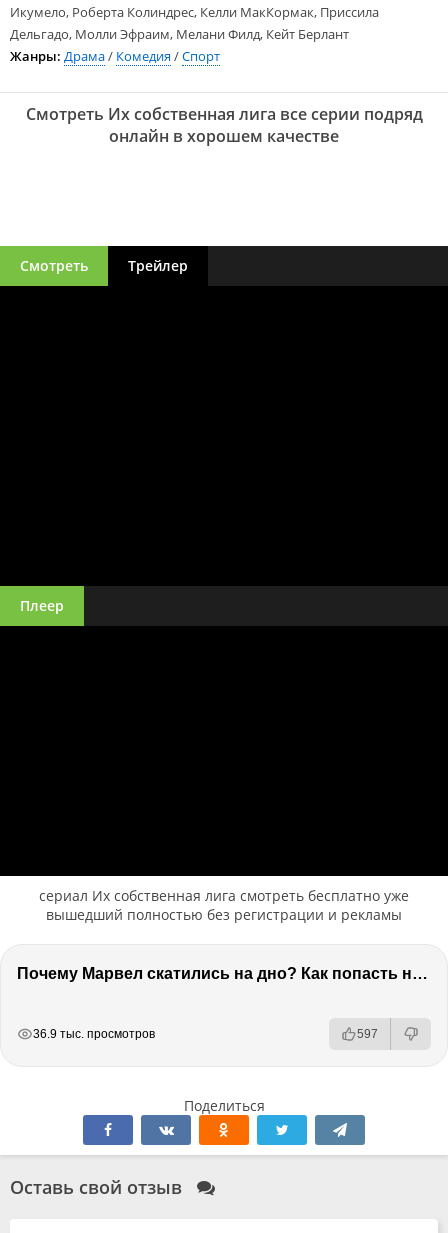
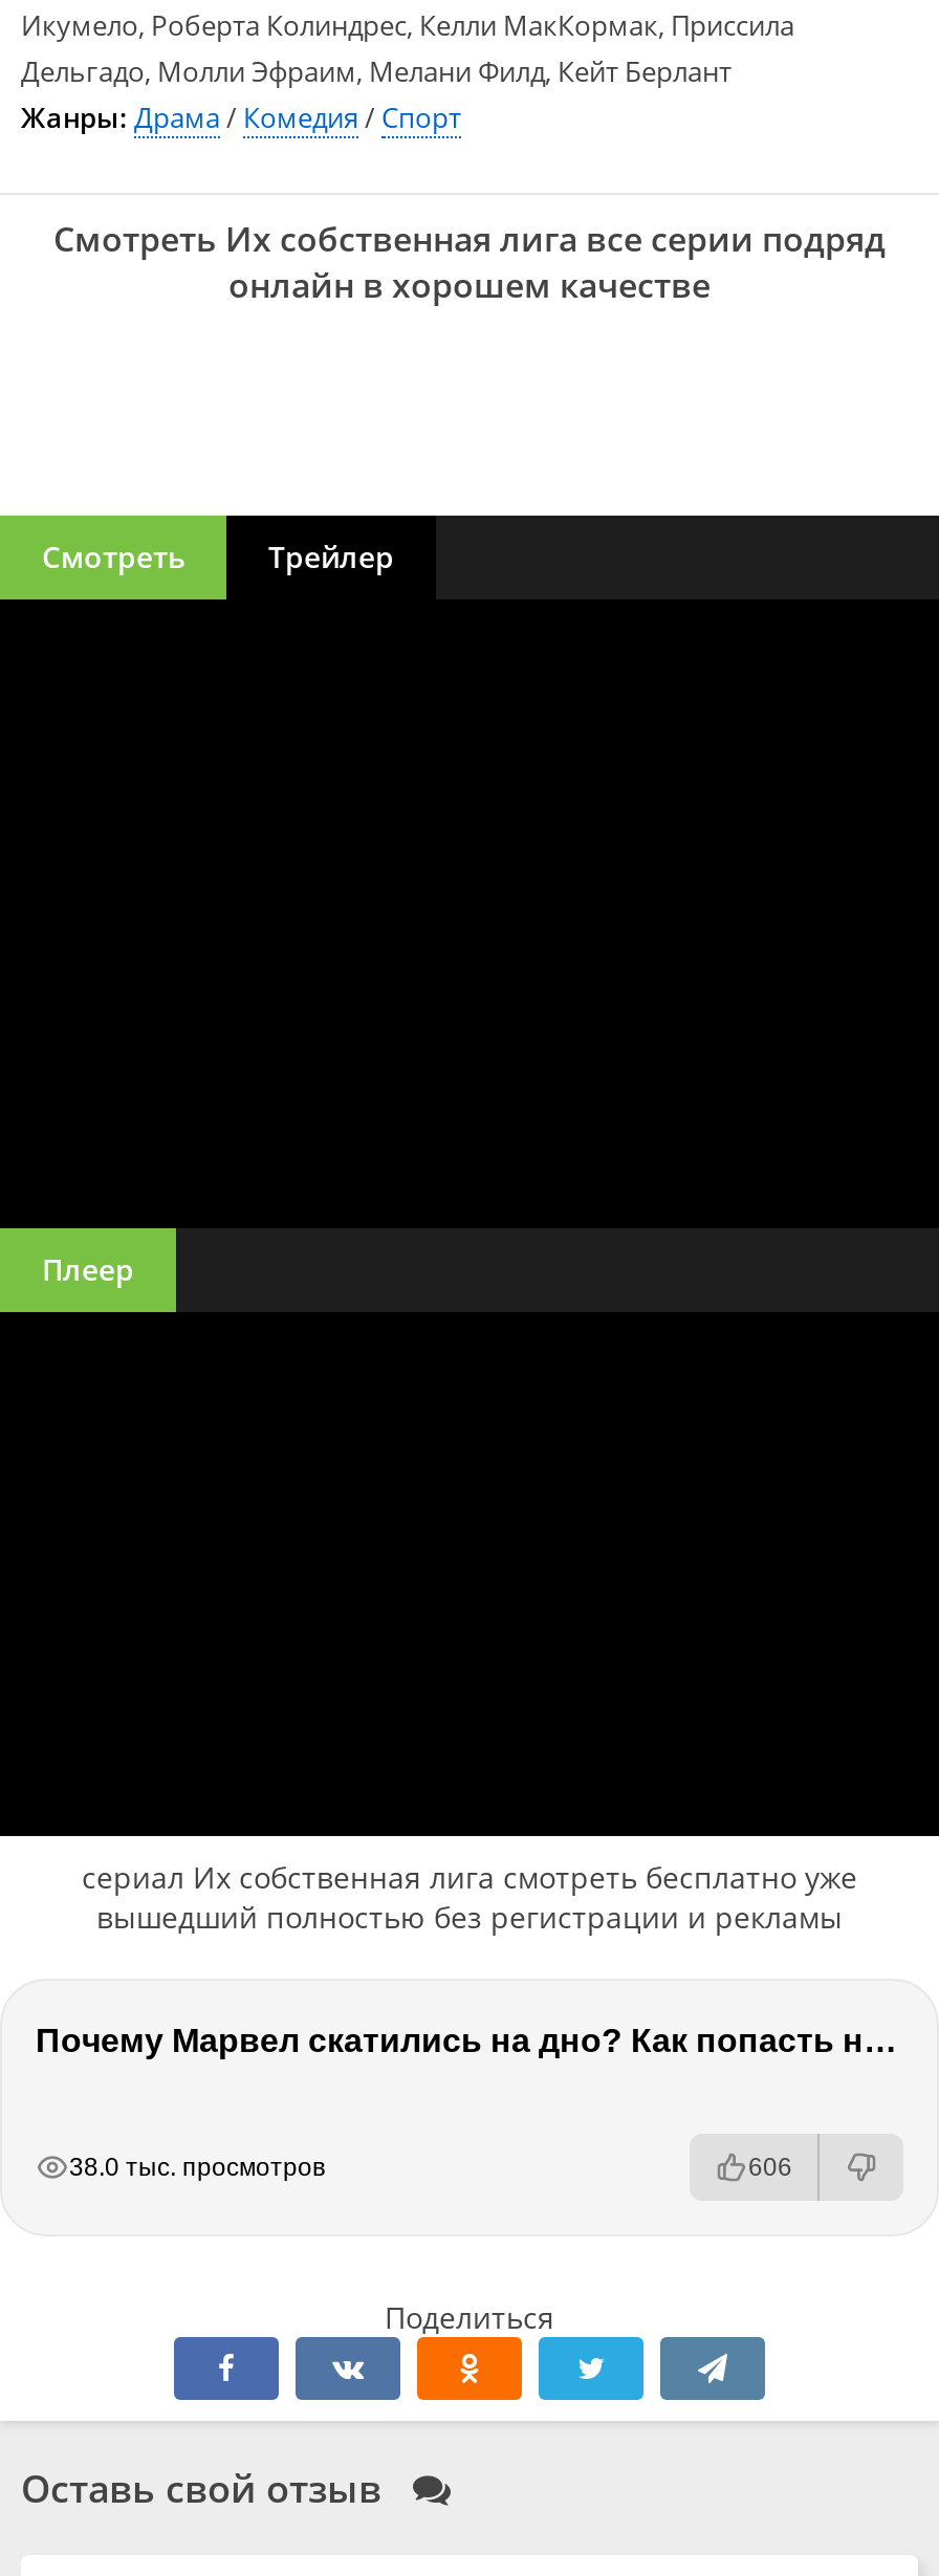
- 36.9 тыс. просмотров
+ 38.0 тыс. просмотров

- 597
+ 606
